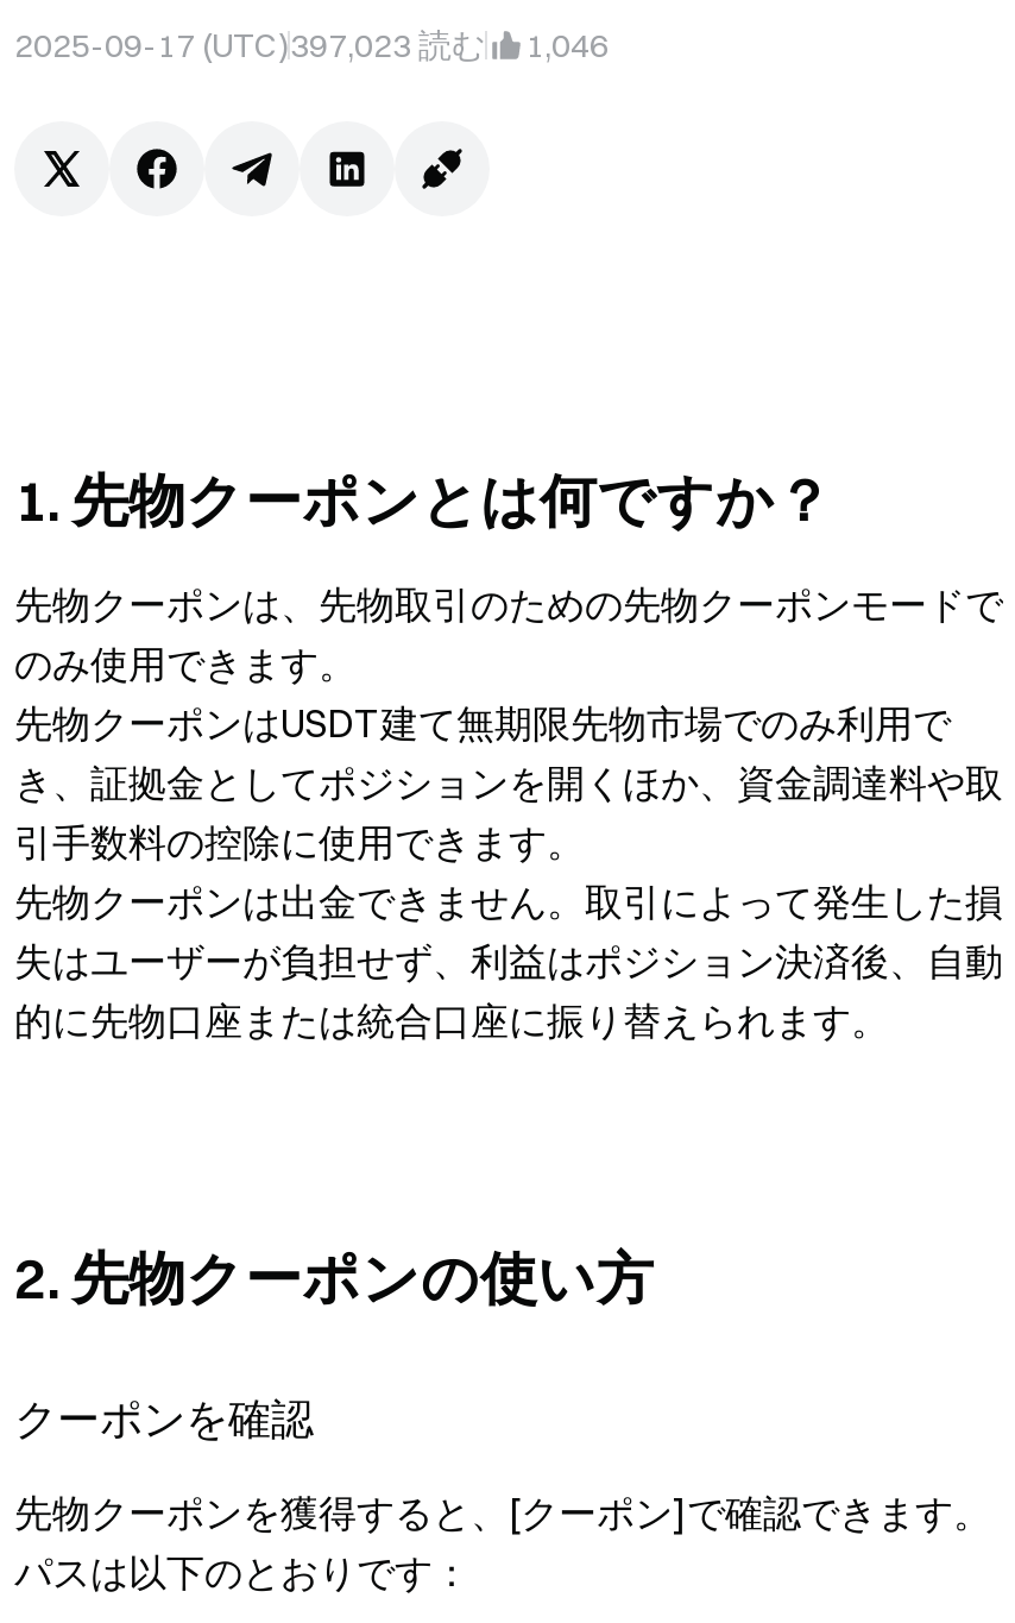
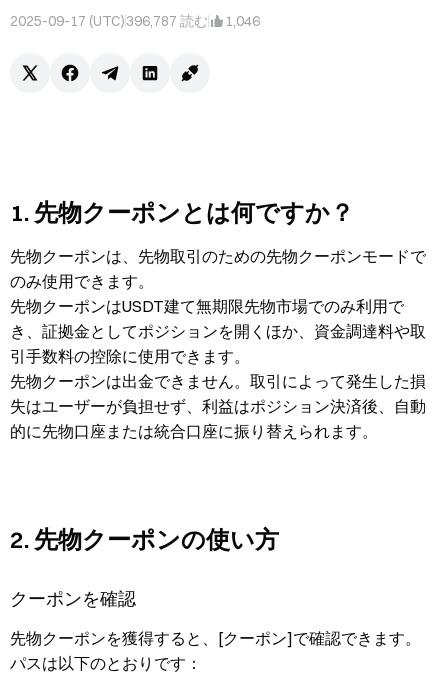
- 2025-09-17 (UTC)397,023読む 1,046
+ 2025-09-17 (UTC)396,787読む 1,046
